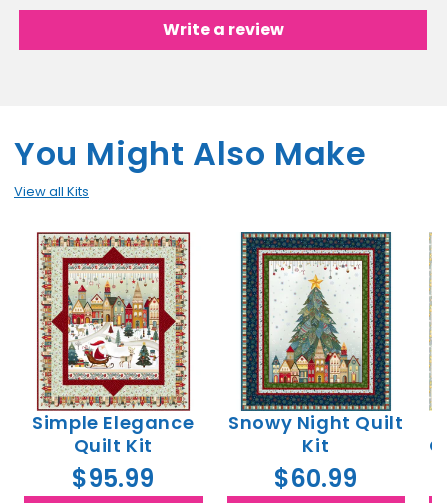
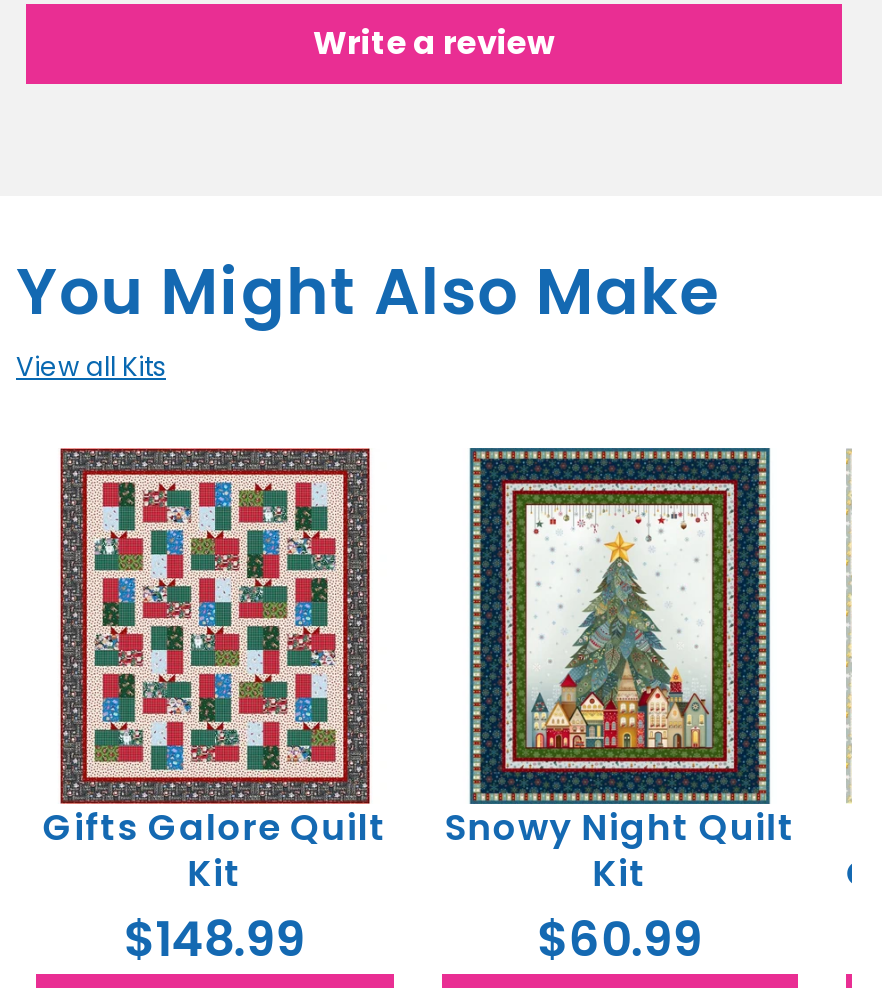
- [image]
- Simple Elegance
- Quilt Kit
- $95.99
+ [image]
+ Gifts Galore Quilt
+ Kit
+ $148.99
